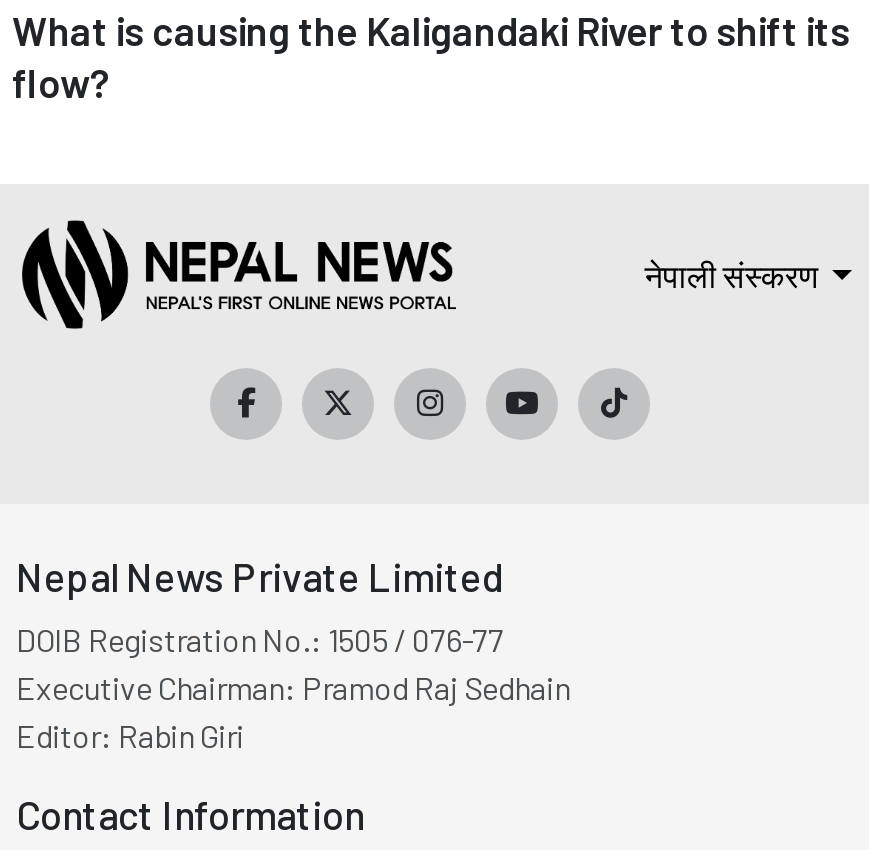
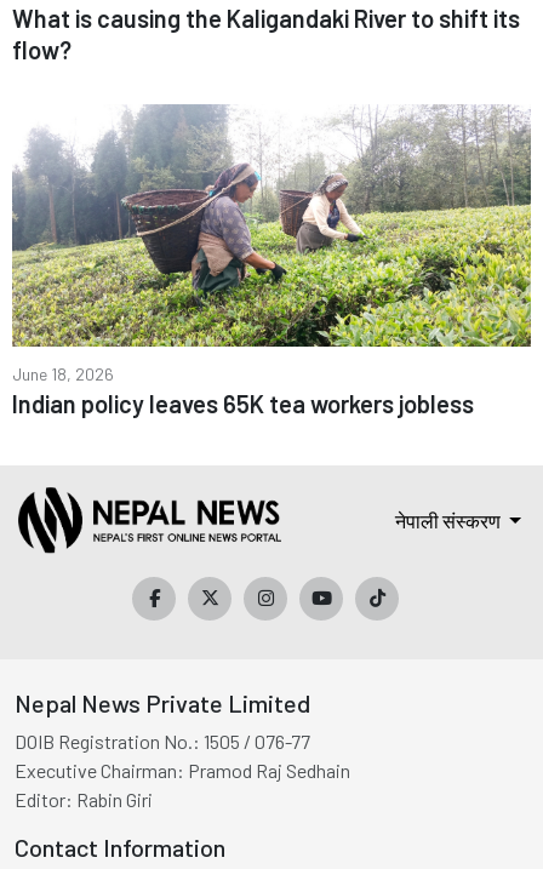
+ [image]
+ June 18, 2026
+ Indian policy leaves 65K tea workers jobless
